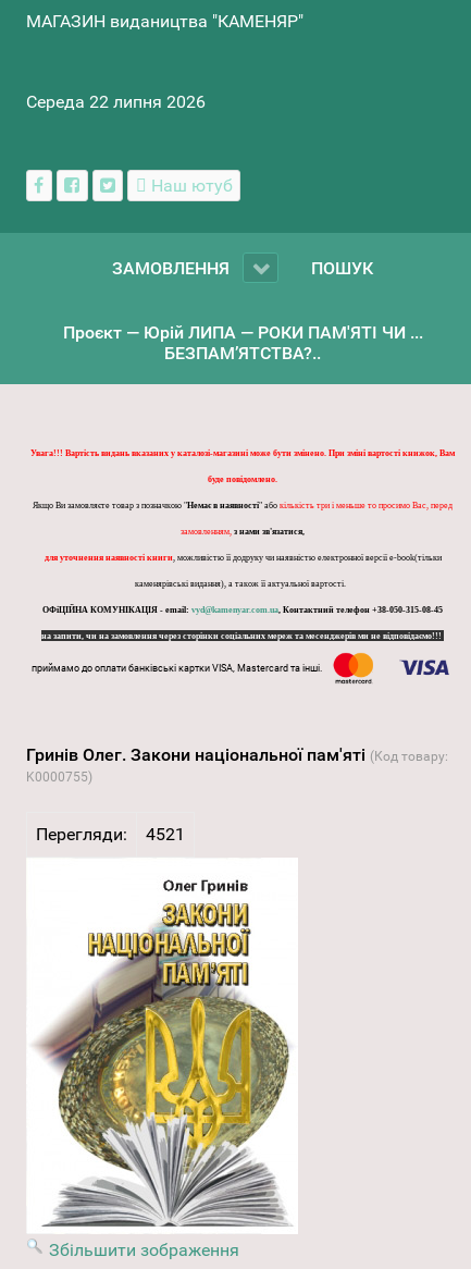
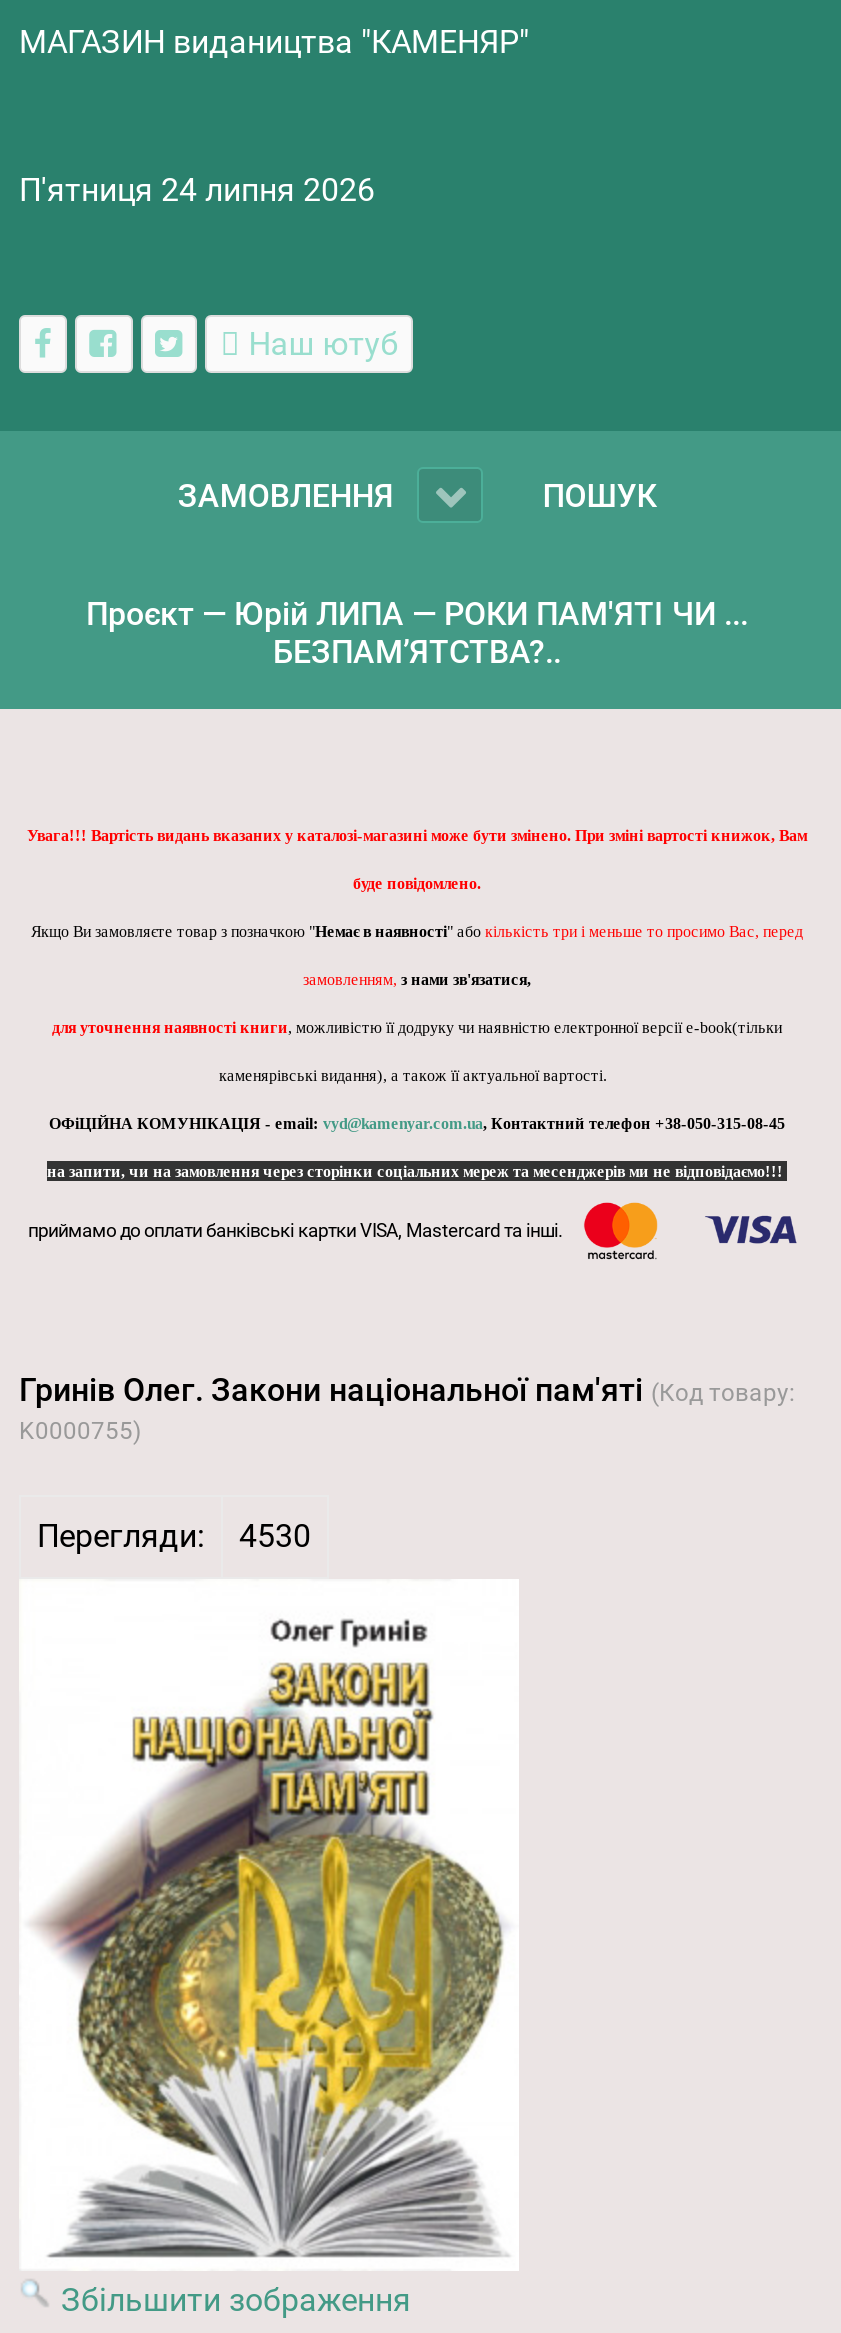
- Середа 22 липня 2026
+ П'ятниця 24 липня 2026

- Перегляди: 4521
+ Перегляди: 4530
